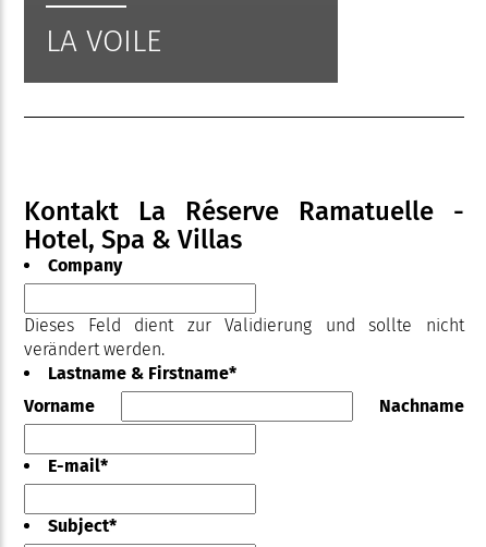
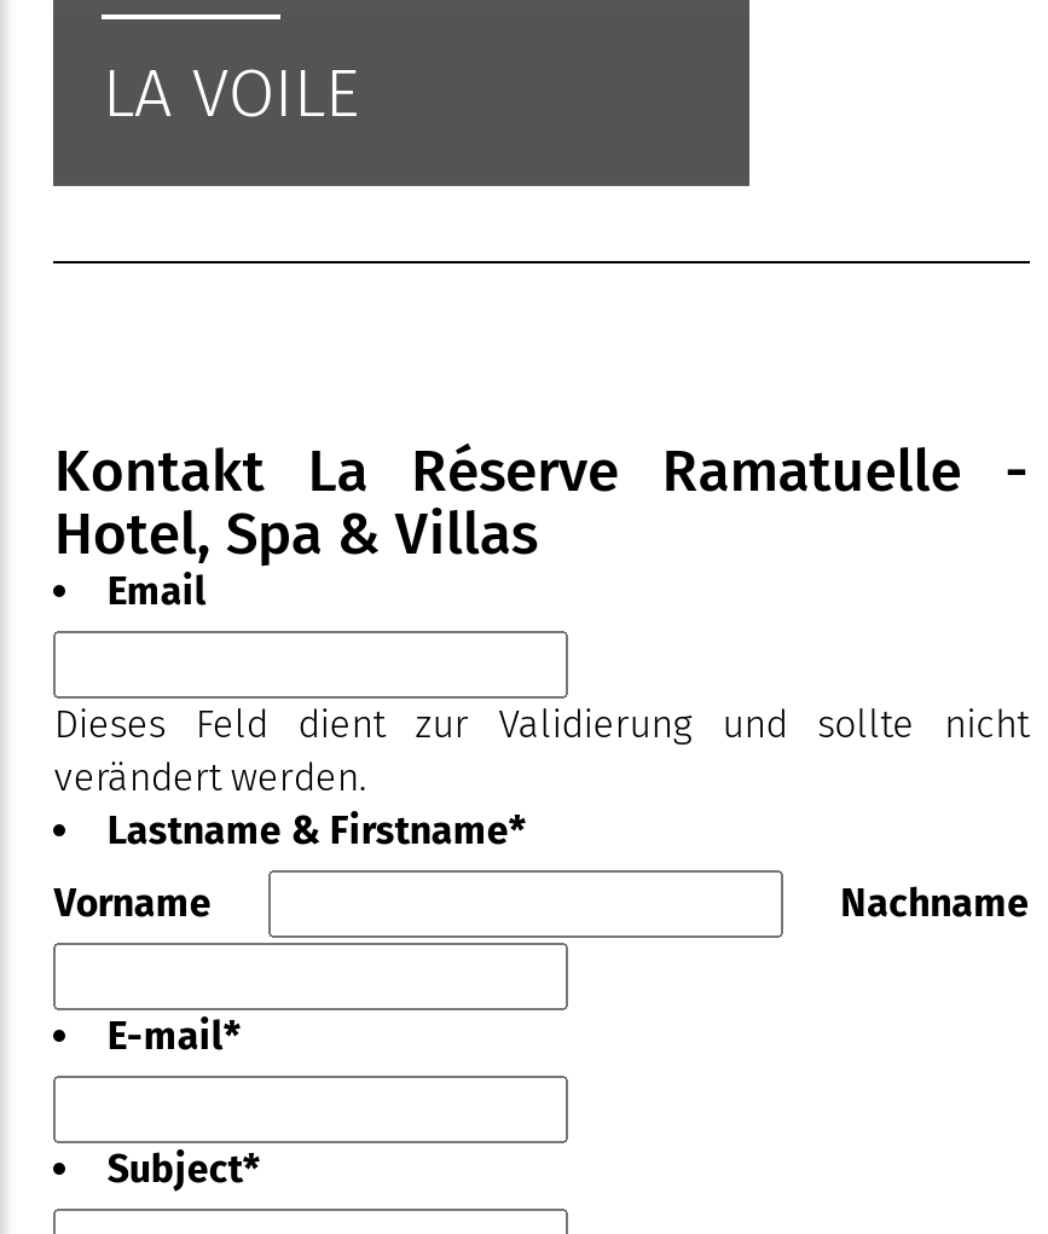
- Company
+ Email
